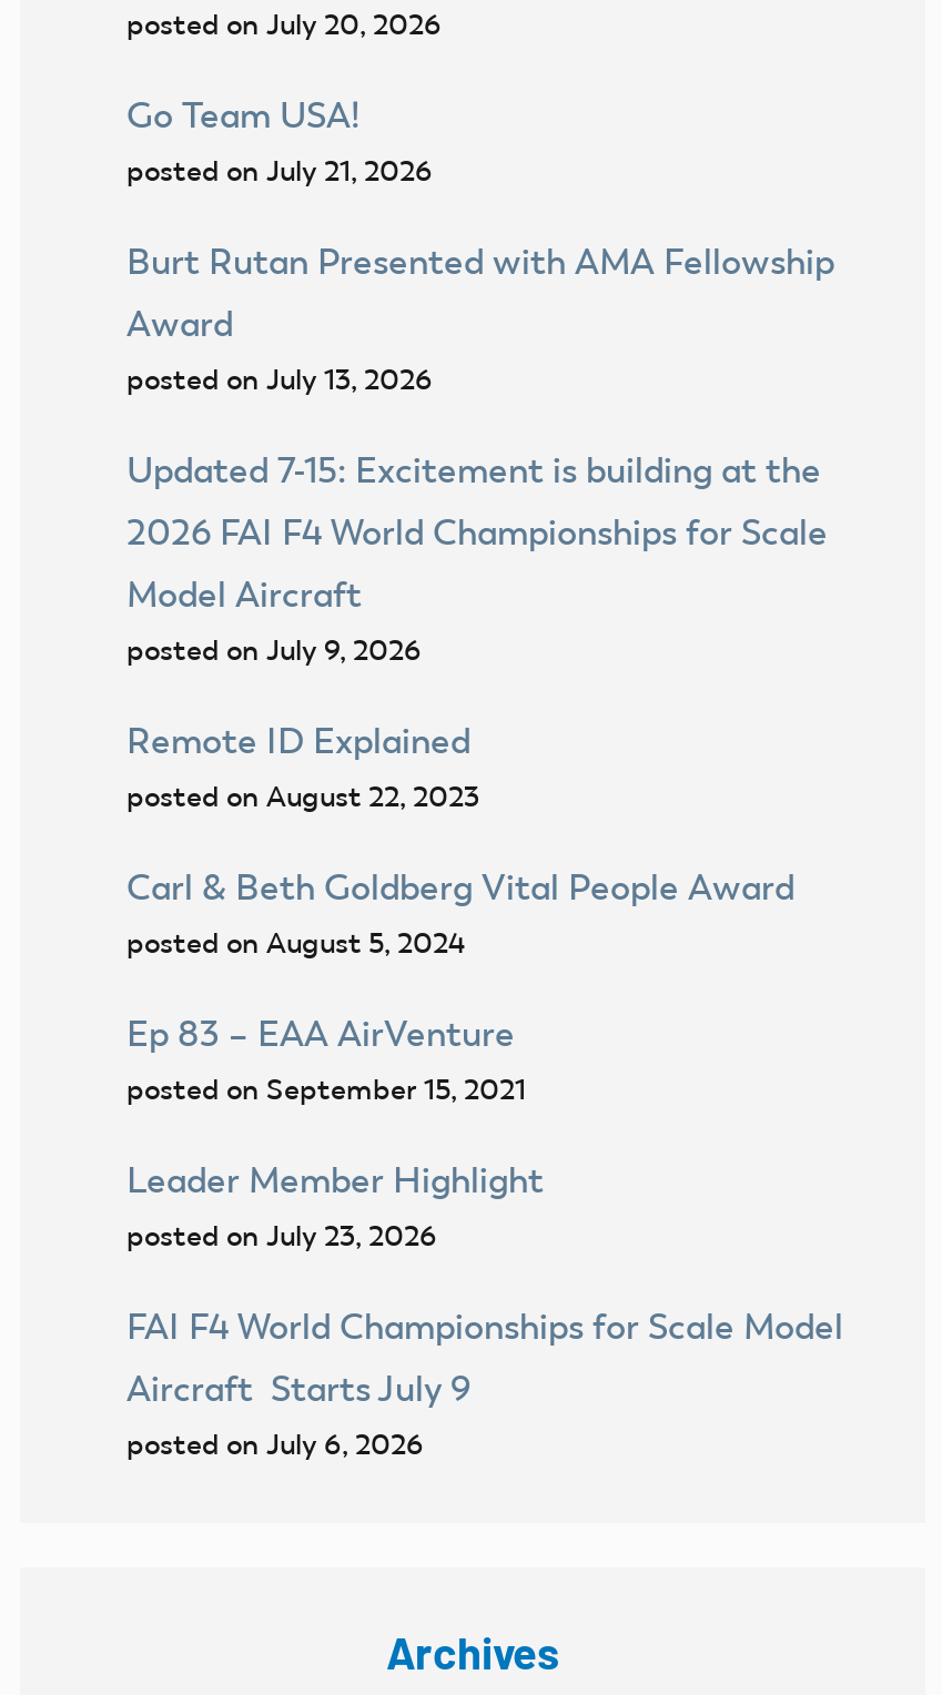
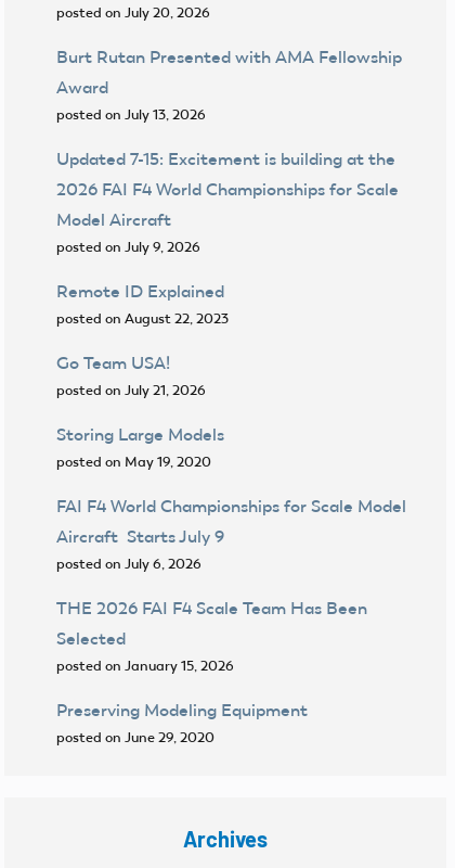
moved down: Go Team USA! | posted on July 21, 2026

moved up: Burt Rutan Presented with AMA Fellowship | Award | posted on July 13, 2026 | ... | Remote ID Explained | posted on August 22, 2023

- Carl & Beth Goldberg Vital People Award
- posted on August 5, 2024
- Ep 83 – EAA AirVenture
- posted on September 15, 2021
- Leader Member Highlight
- posted on July 23, 2026
+ Storing Large Models
+ posted on May 19, 2020

moved up: FAI F4 World Championships for Scale Model | Aircraft Starts July 9 | posted on July 6, 2026

+ THE 2026 FAI F4 Scale Team Has Been
+ Selected
+ posted on January 15, 2026
+ Preserving Modeling Equipment
+ posted on June 29, 2020
